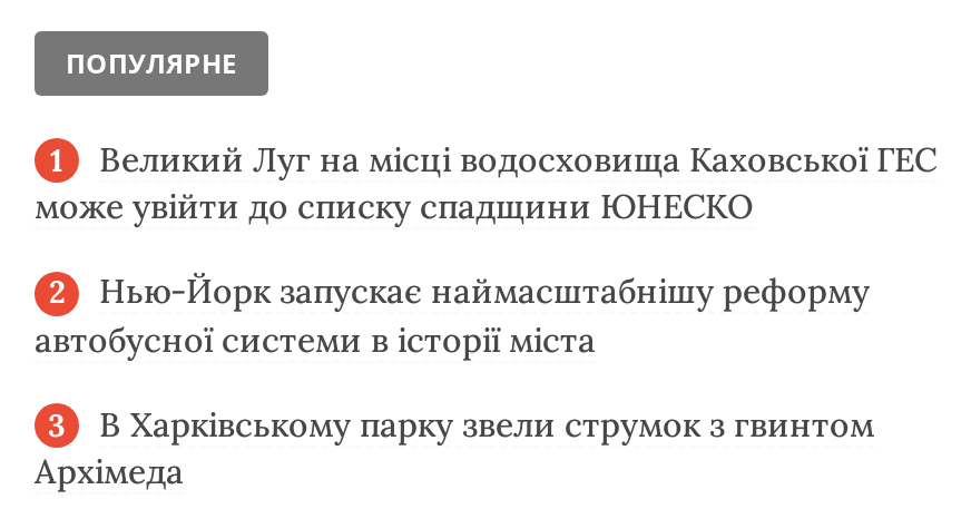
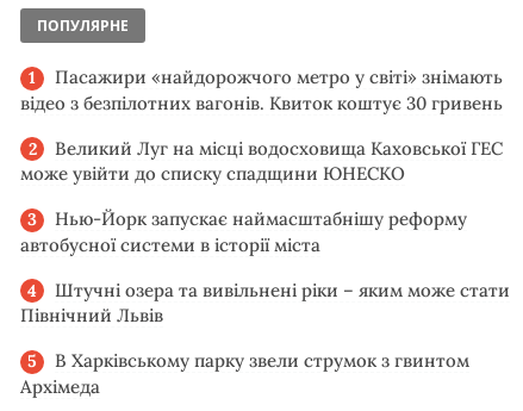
+ Пасажири «найдорожчого метро у світі» знімають
+ відео з безпілотних вагонів. Квиток коштує 30 гривень

+ Штучні озера та вивільнені ріки – яким може стати
+ Північний Львів
